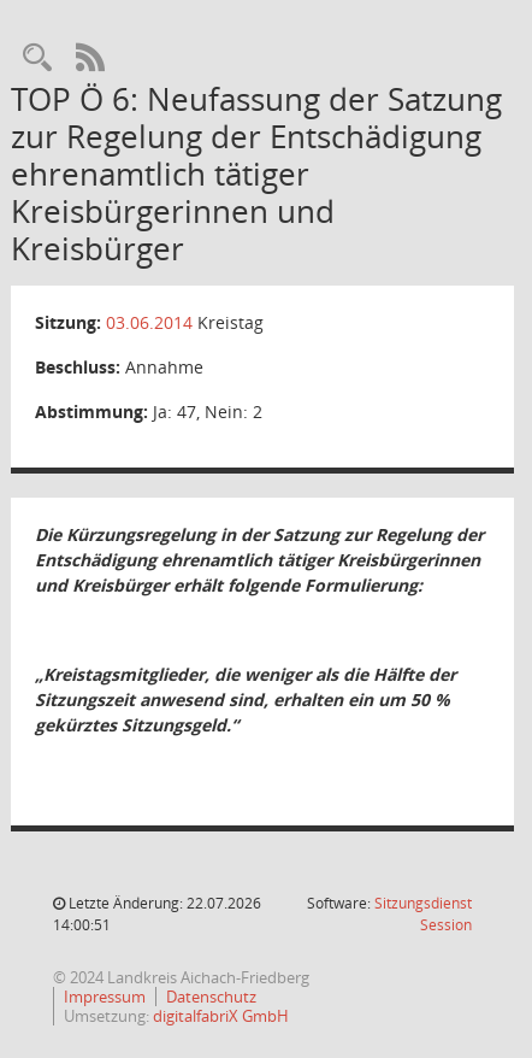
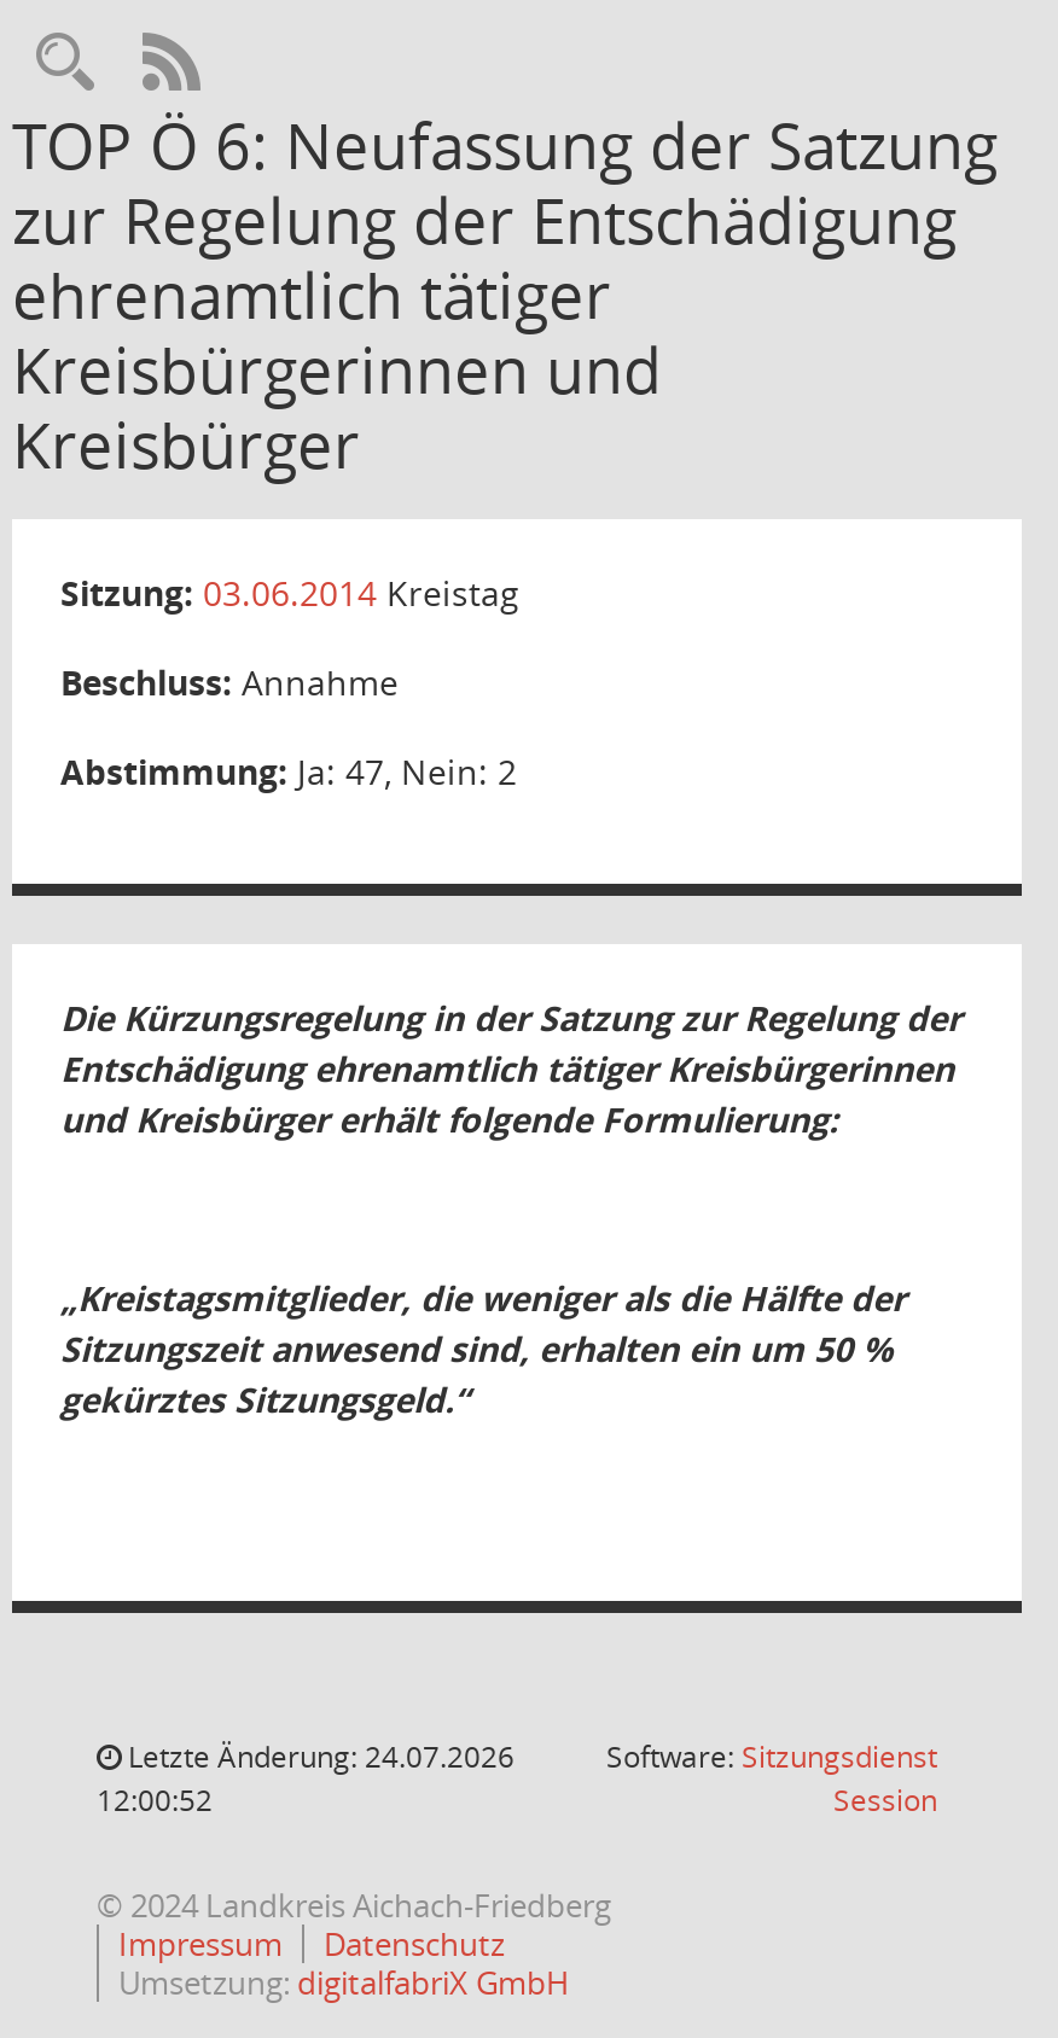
- Letzte Änderung: 22.07.2026
+ Letzte Änderung: 24.07.2026

- 14:00:51
+ 12:00:52
